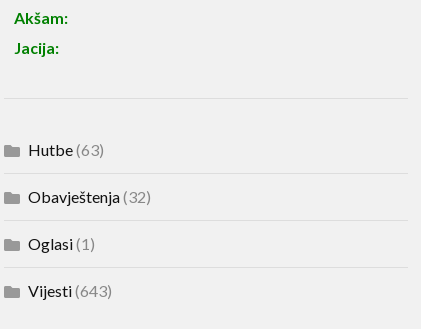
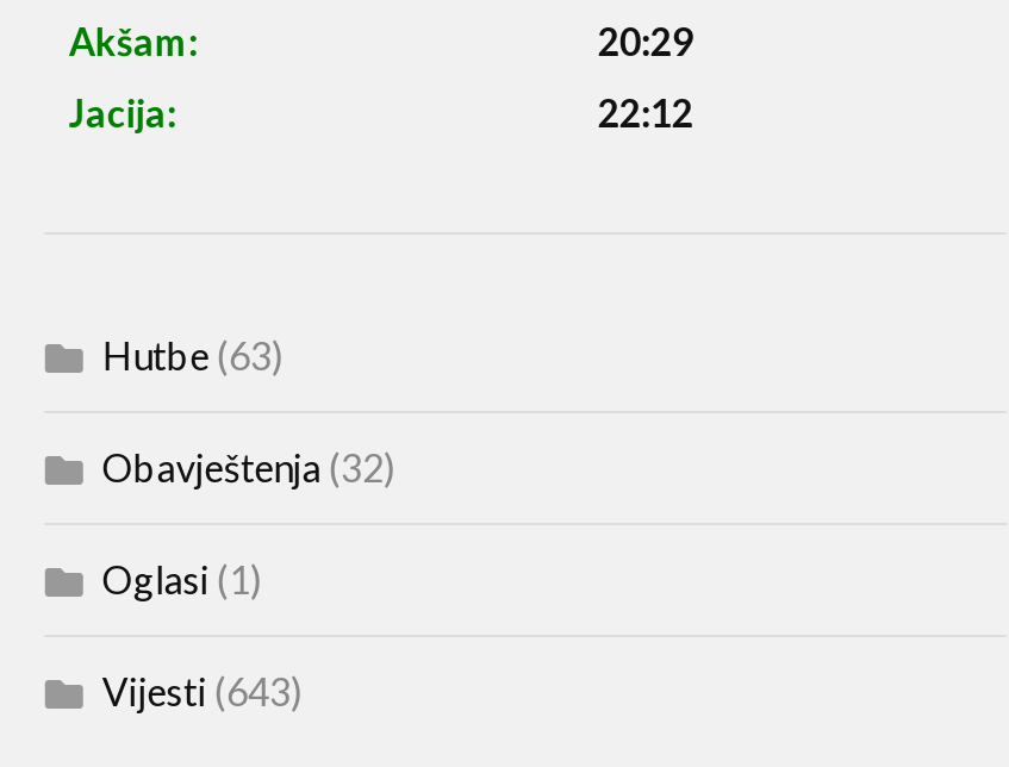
+ 20:29

+ 22:12
